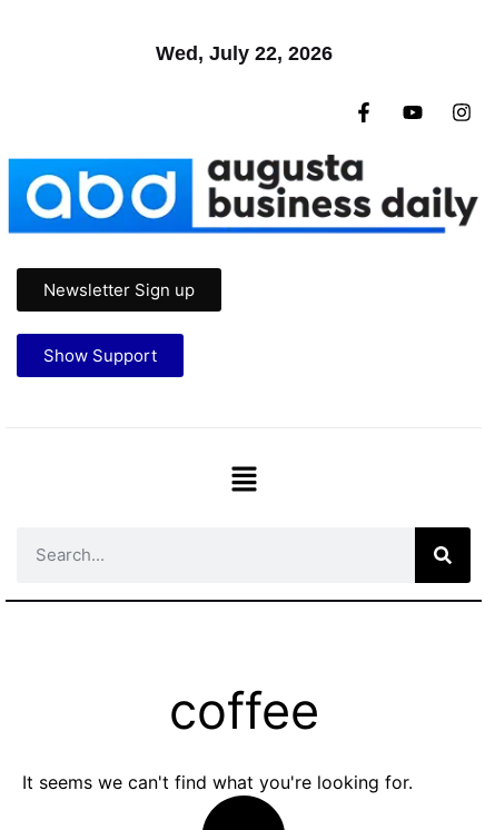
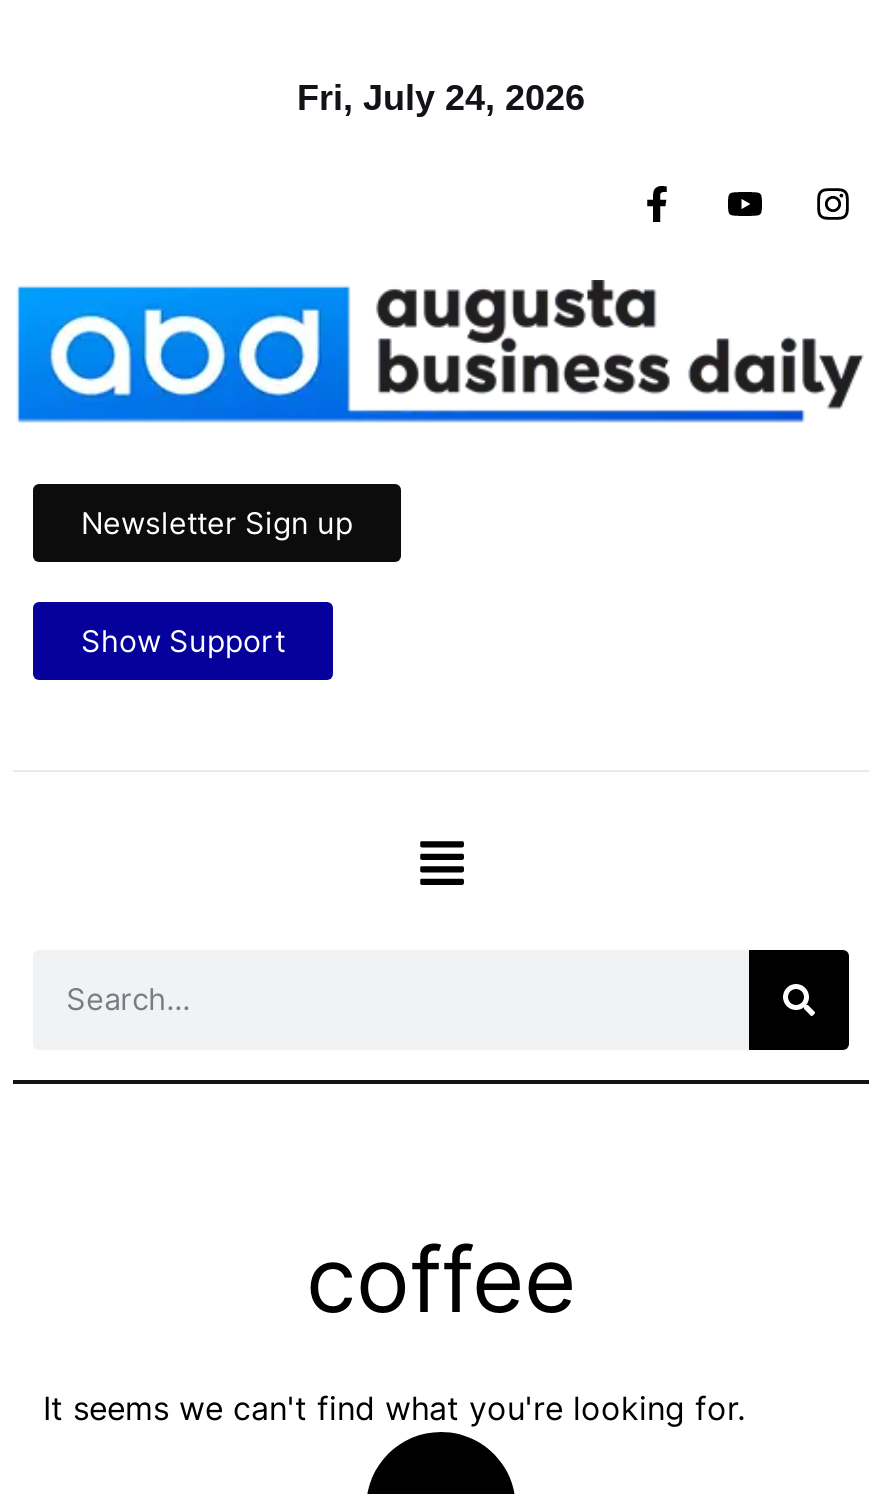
- Wed, July 22, 2026
+ Fri, July 24, 2026
